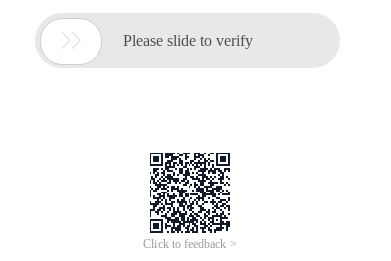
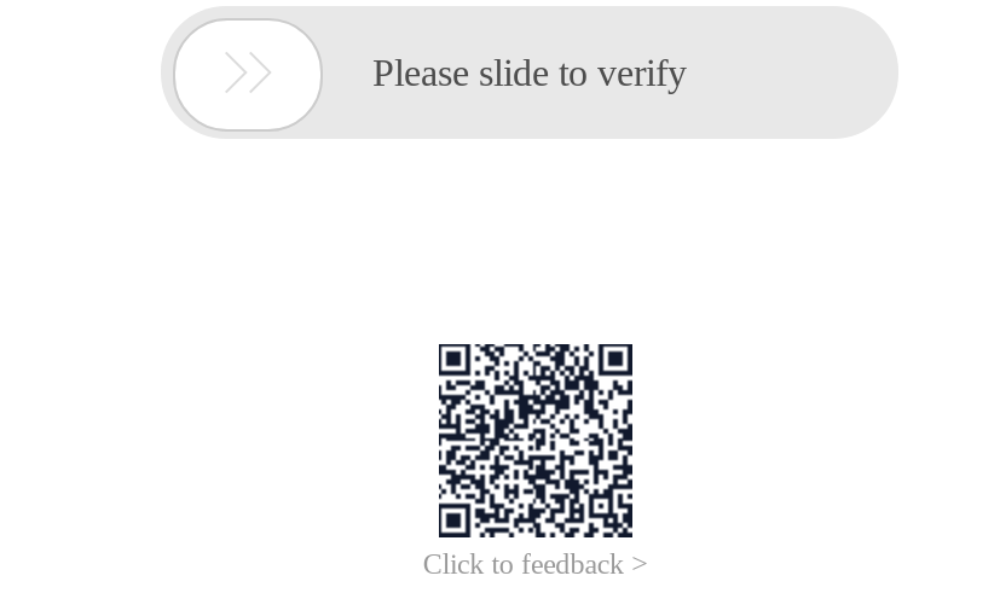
- [image]
+ [image]
